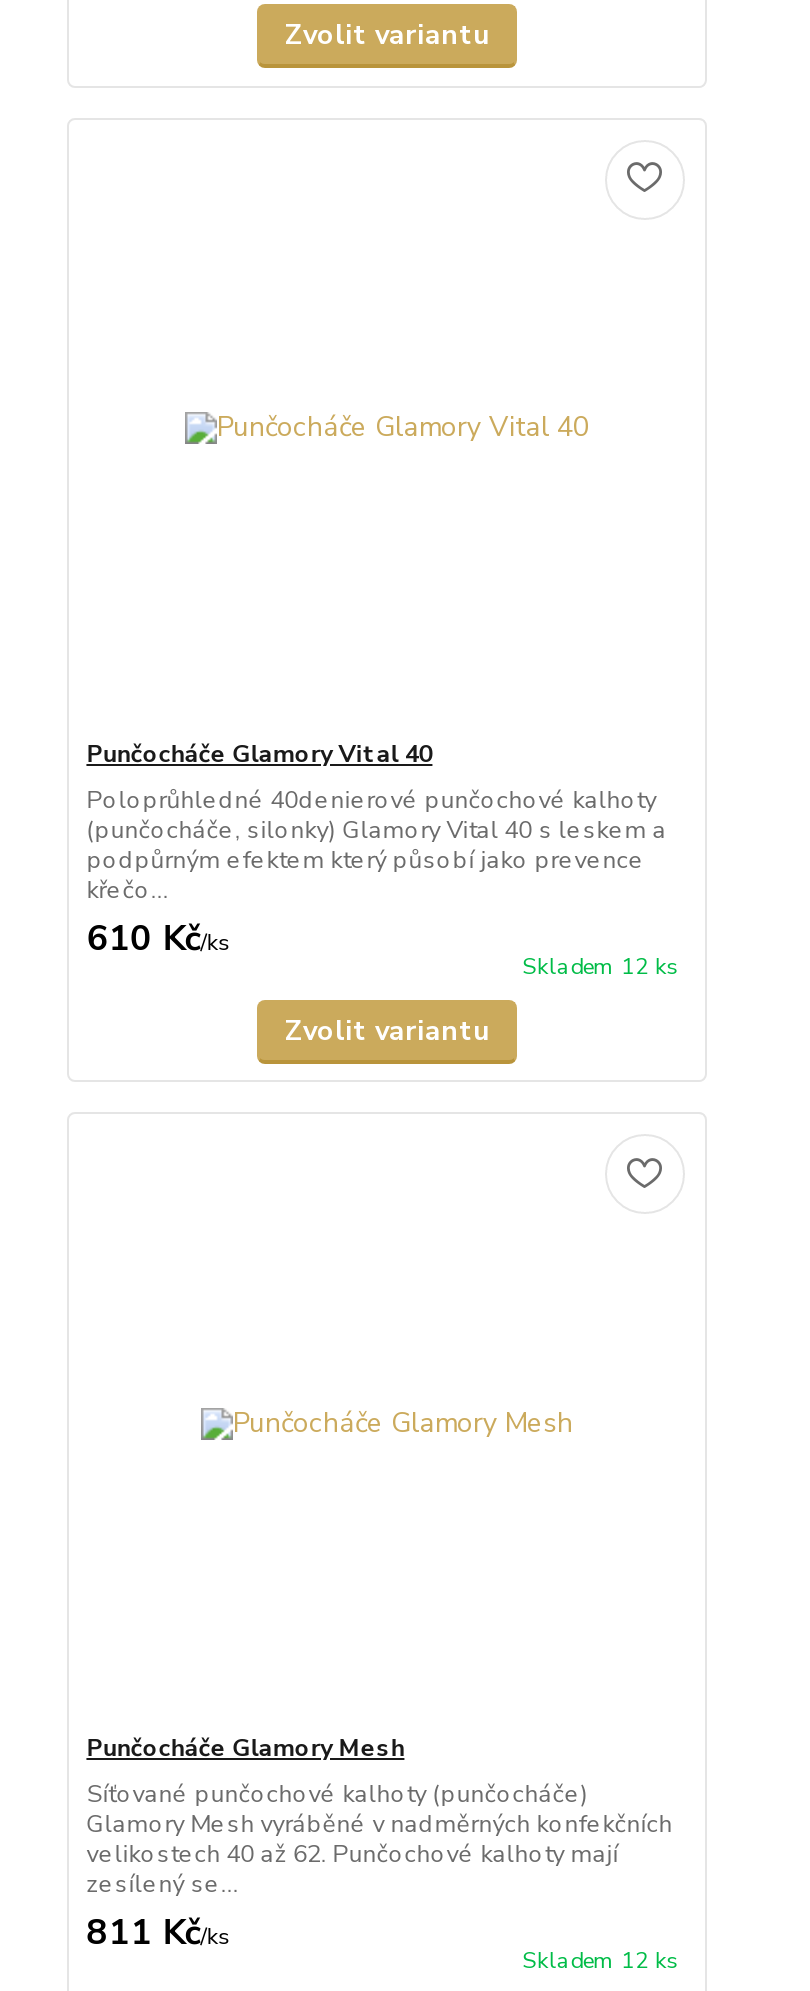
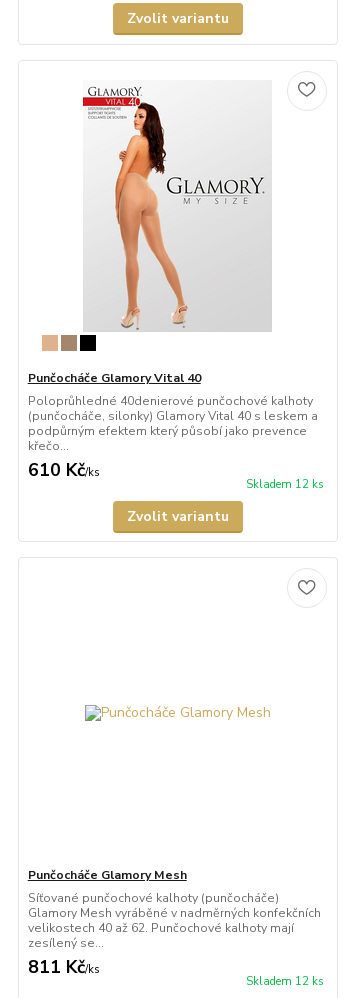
+ [image]
